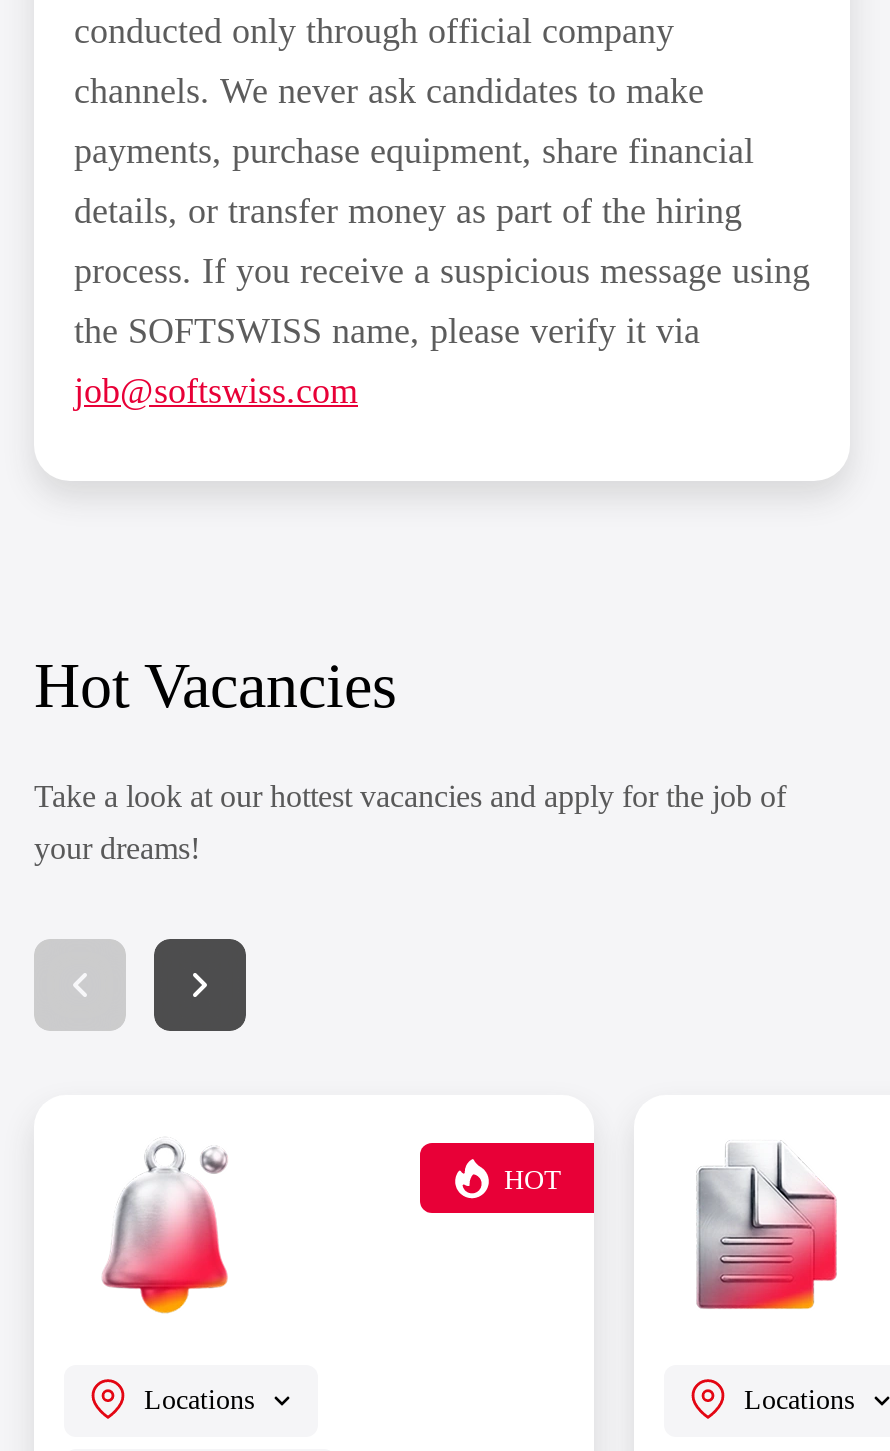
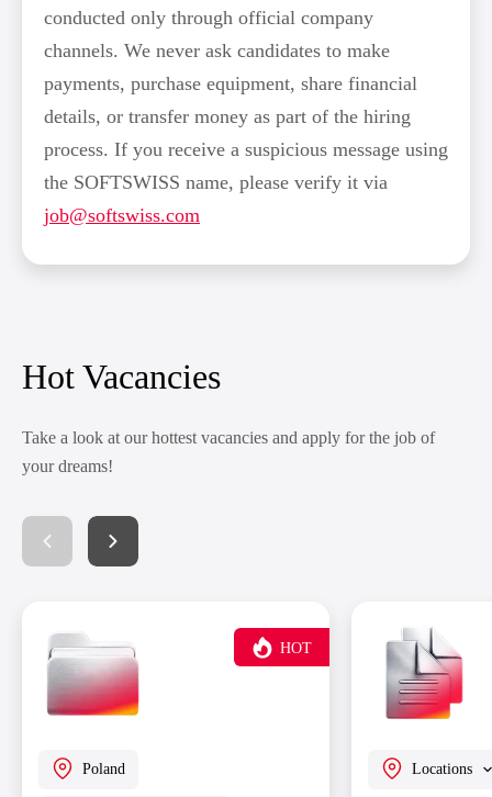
- [image]
- Locations
+ [image]
+ Poland
